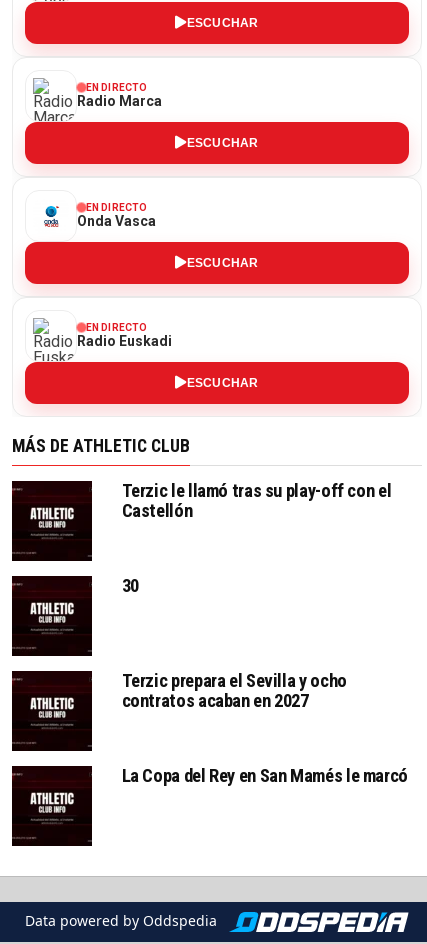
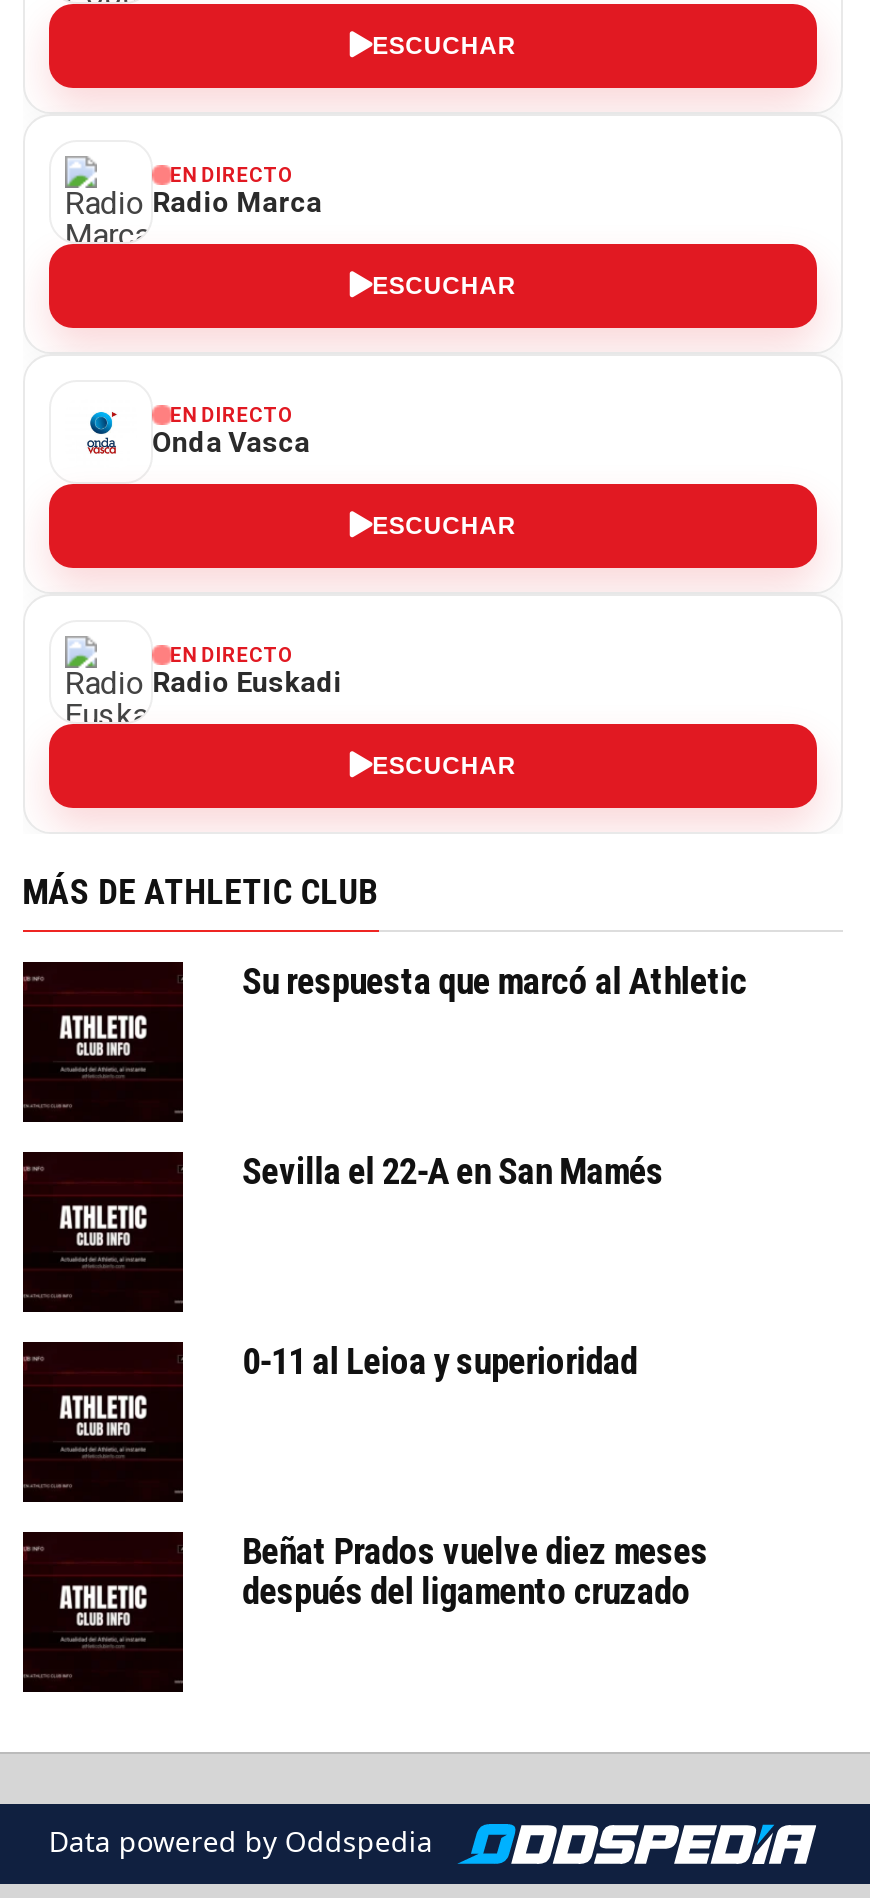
- Terzic le llamó tras su play-off con el
- Castellón
+ Su respuesta que marcó al Athletic

- 30
+ Sevilla el 22-A en San Mamés

- Terzic prepara el Sevilla y ocho
- contratos acaban en 2027
+ 0-11 al Leioa y superioridad

- La Copa del Rey en San Mamés le marcó
+ Beñat Prados vuelve diez meses
+ después del ligamento cruzado
